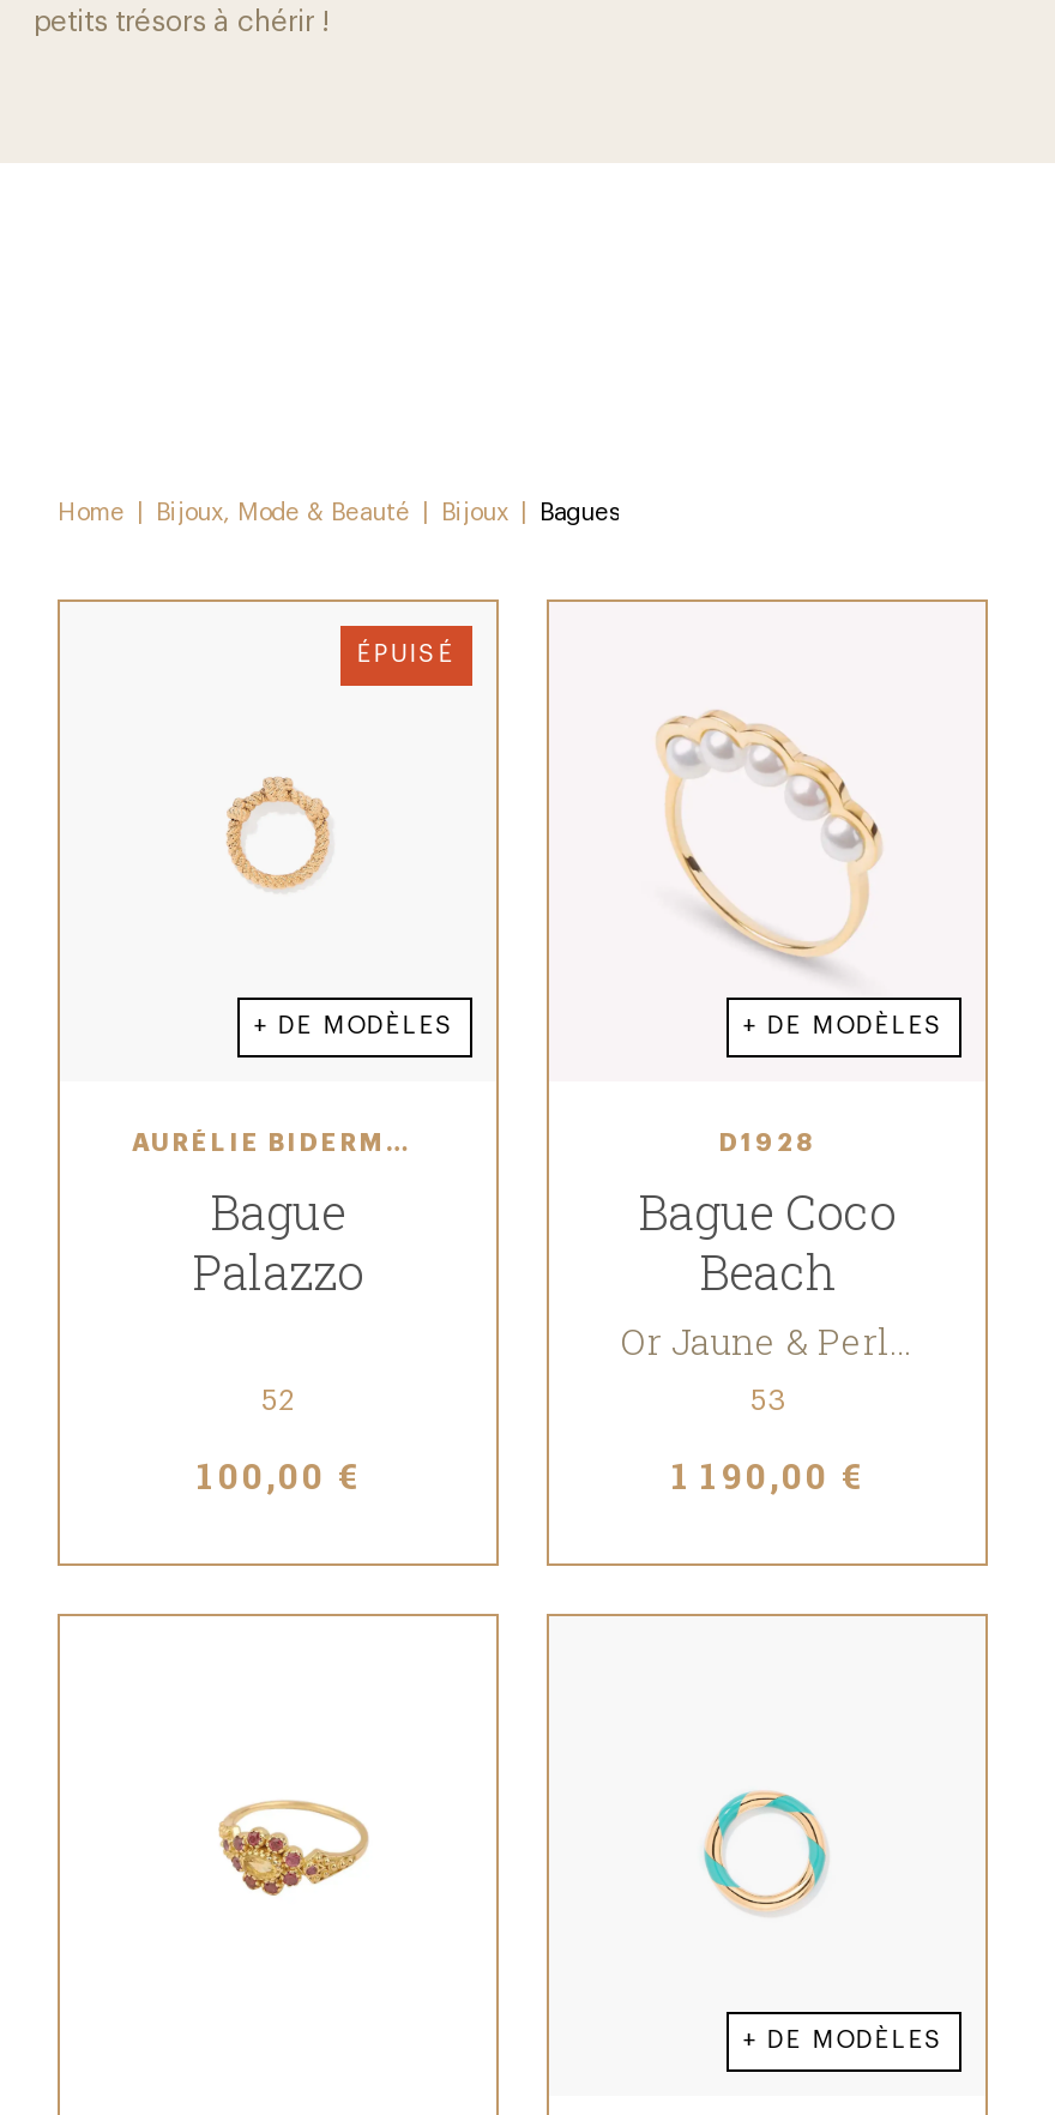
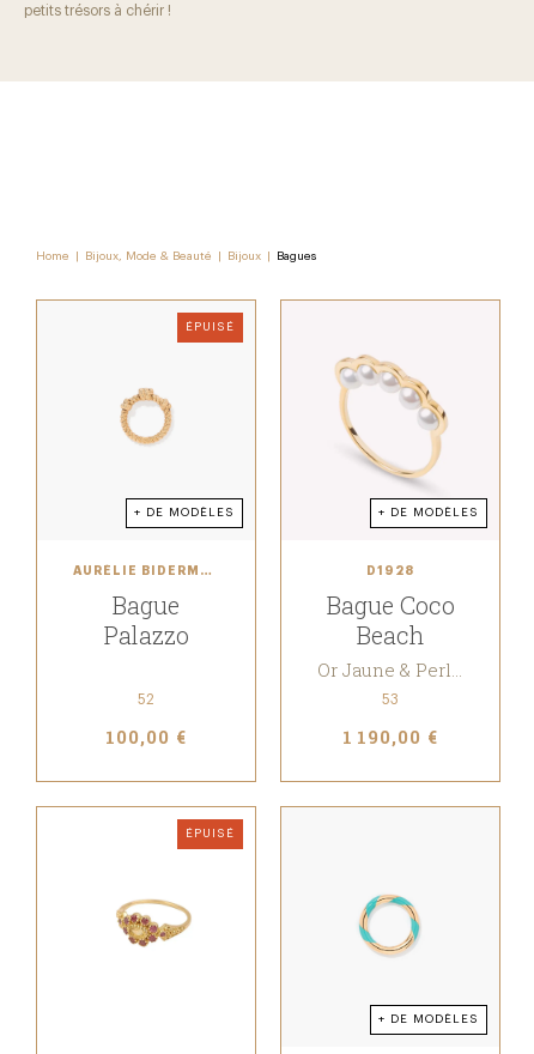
+ ÉPUISÉ
